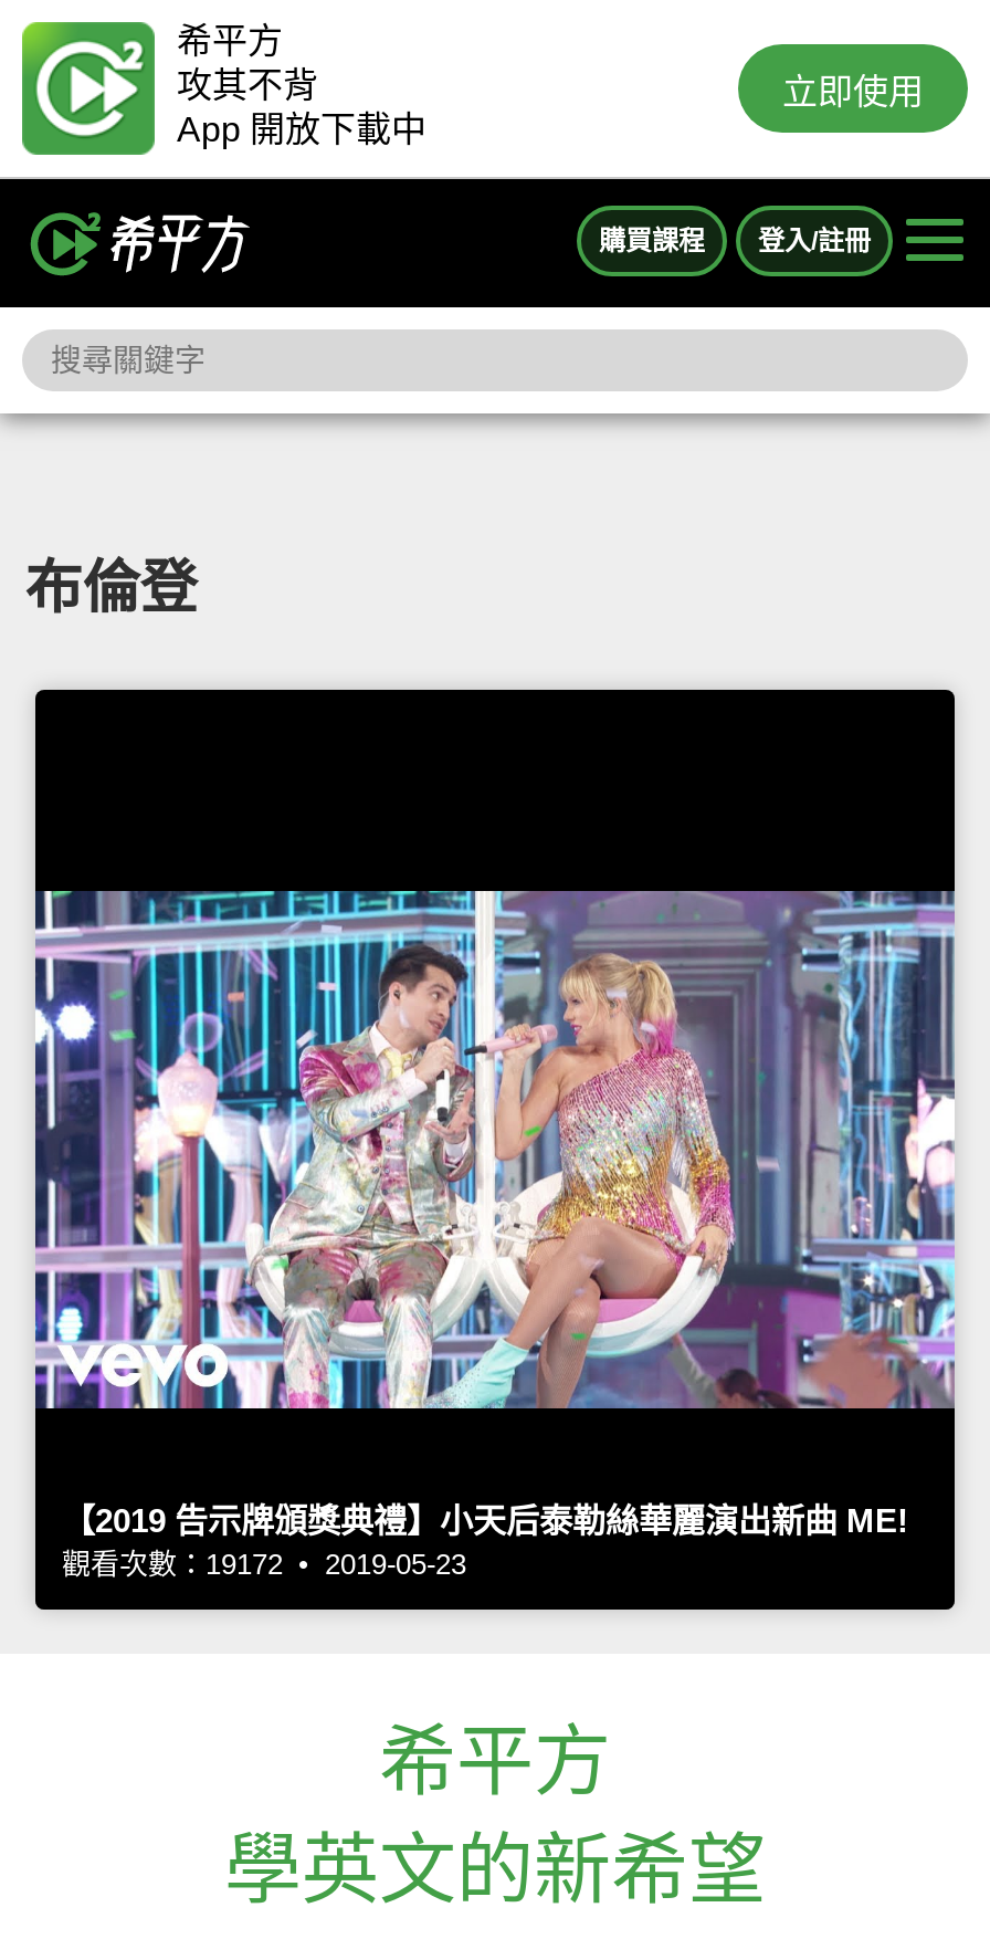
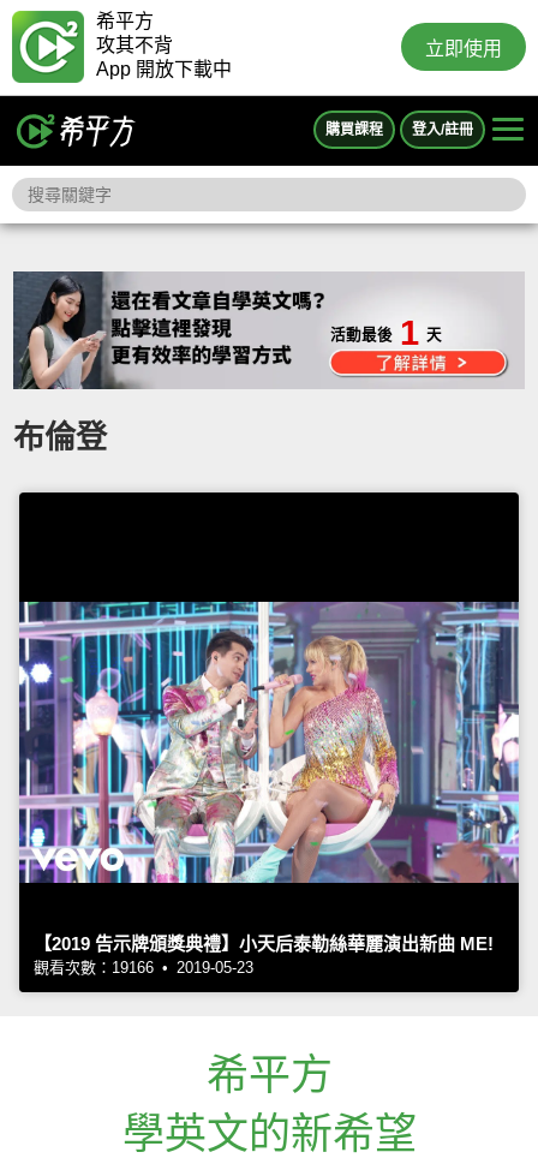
+ 活動最後 1 天

- 觀看次數：19172 • 2019-05-23
+ 觀看次數：19166 • 2019-05-23
